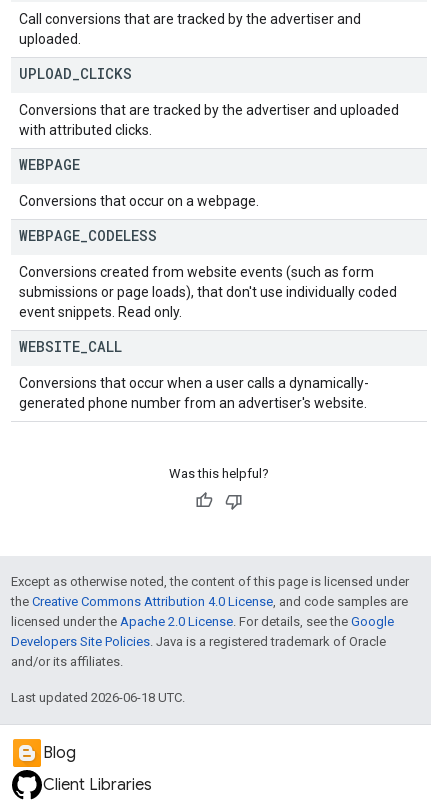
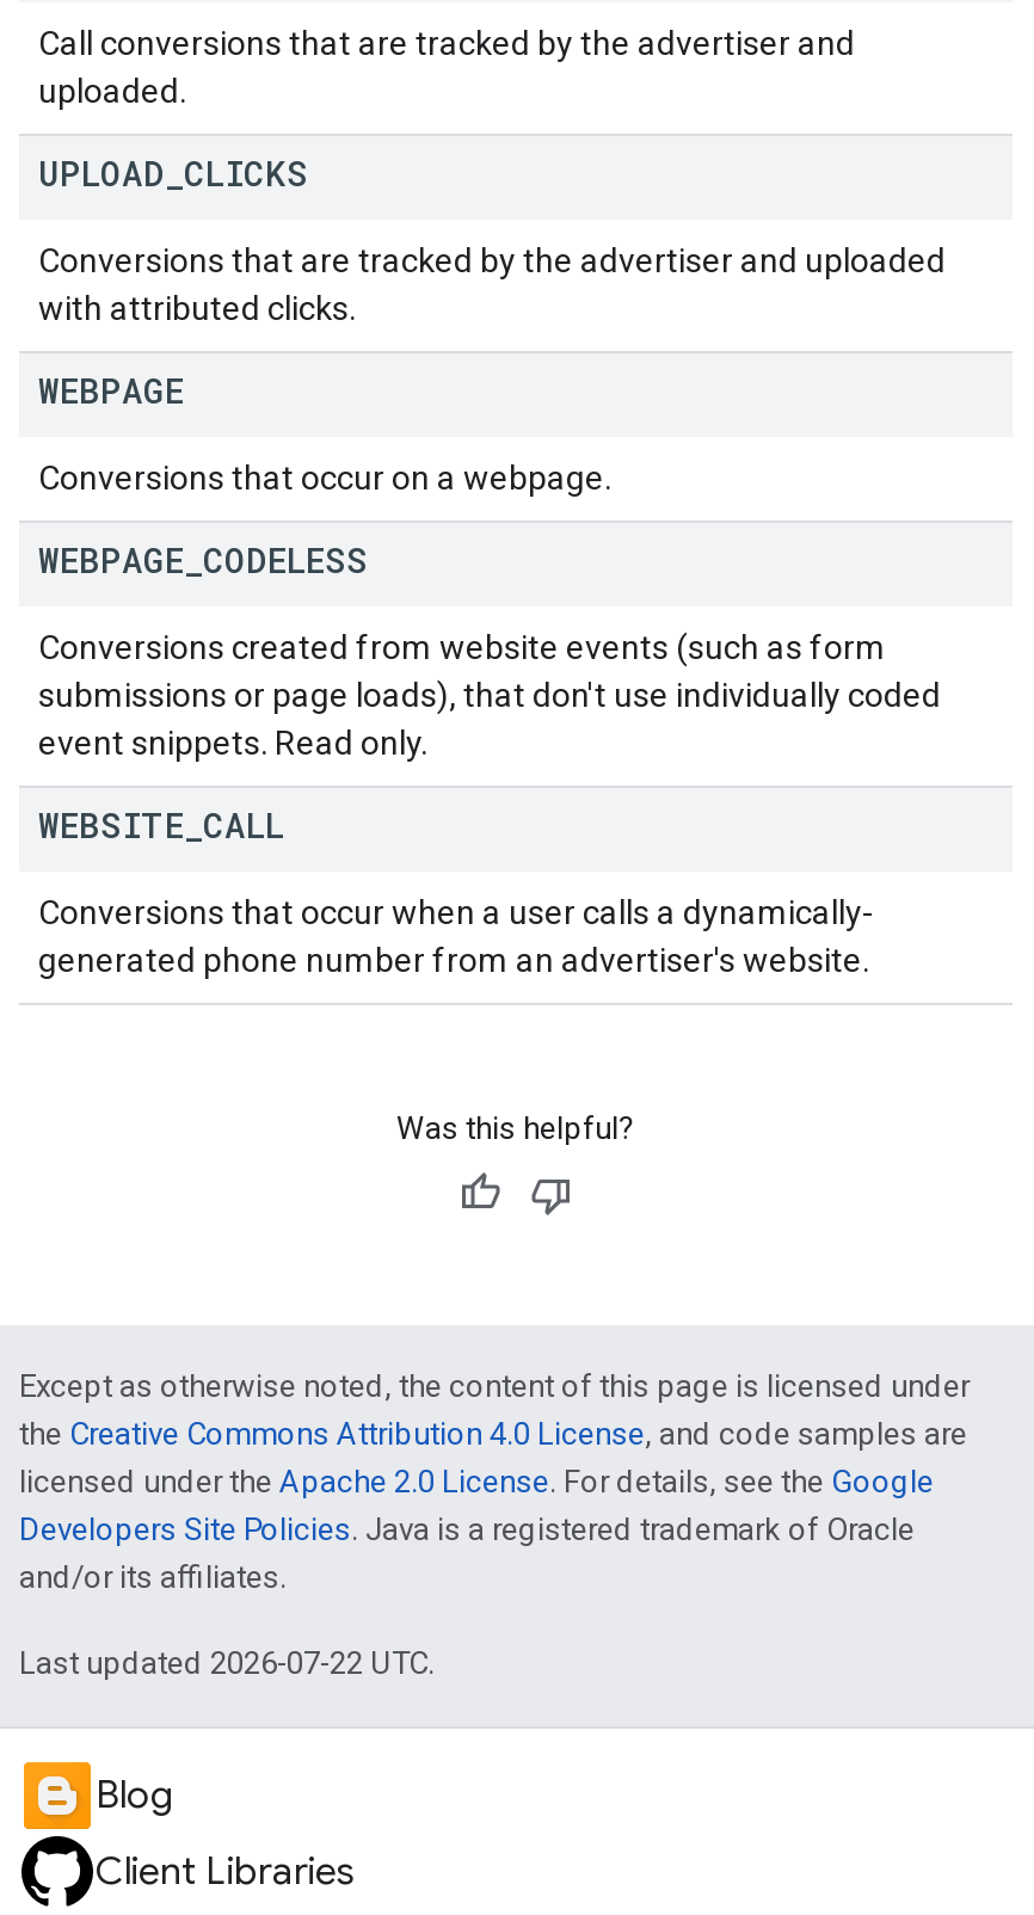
- Last updated 2026-06-18 UTC.
+ Last updated 2026-07-22 UTC.
